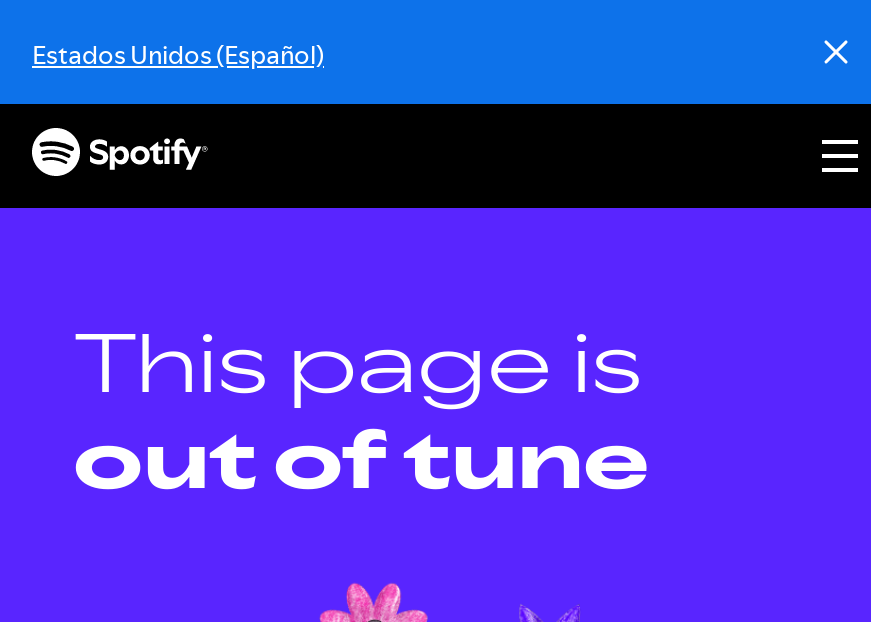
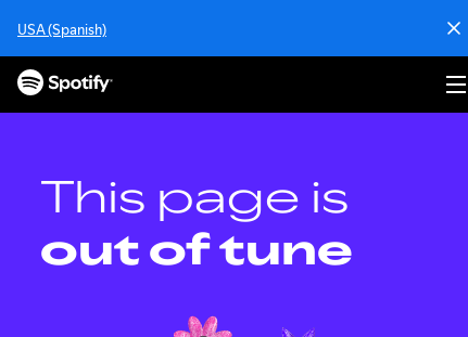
- Estados Unidos (Español)
+ USA (Spanish)
